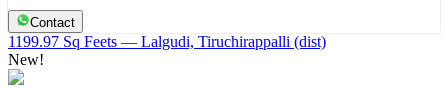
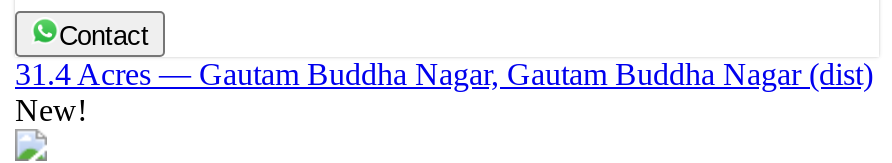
- 1199.97 Sq Feets— Lalgudi, Tiruchirappalli (dist)
+ 31.4 Acres— Gautam Buddha Nagar, Gautam Buddha Nagar (dist)
